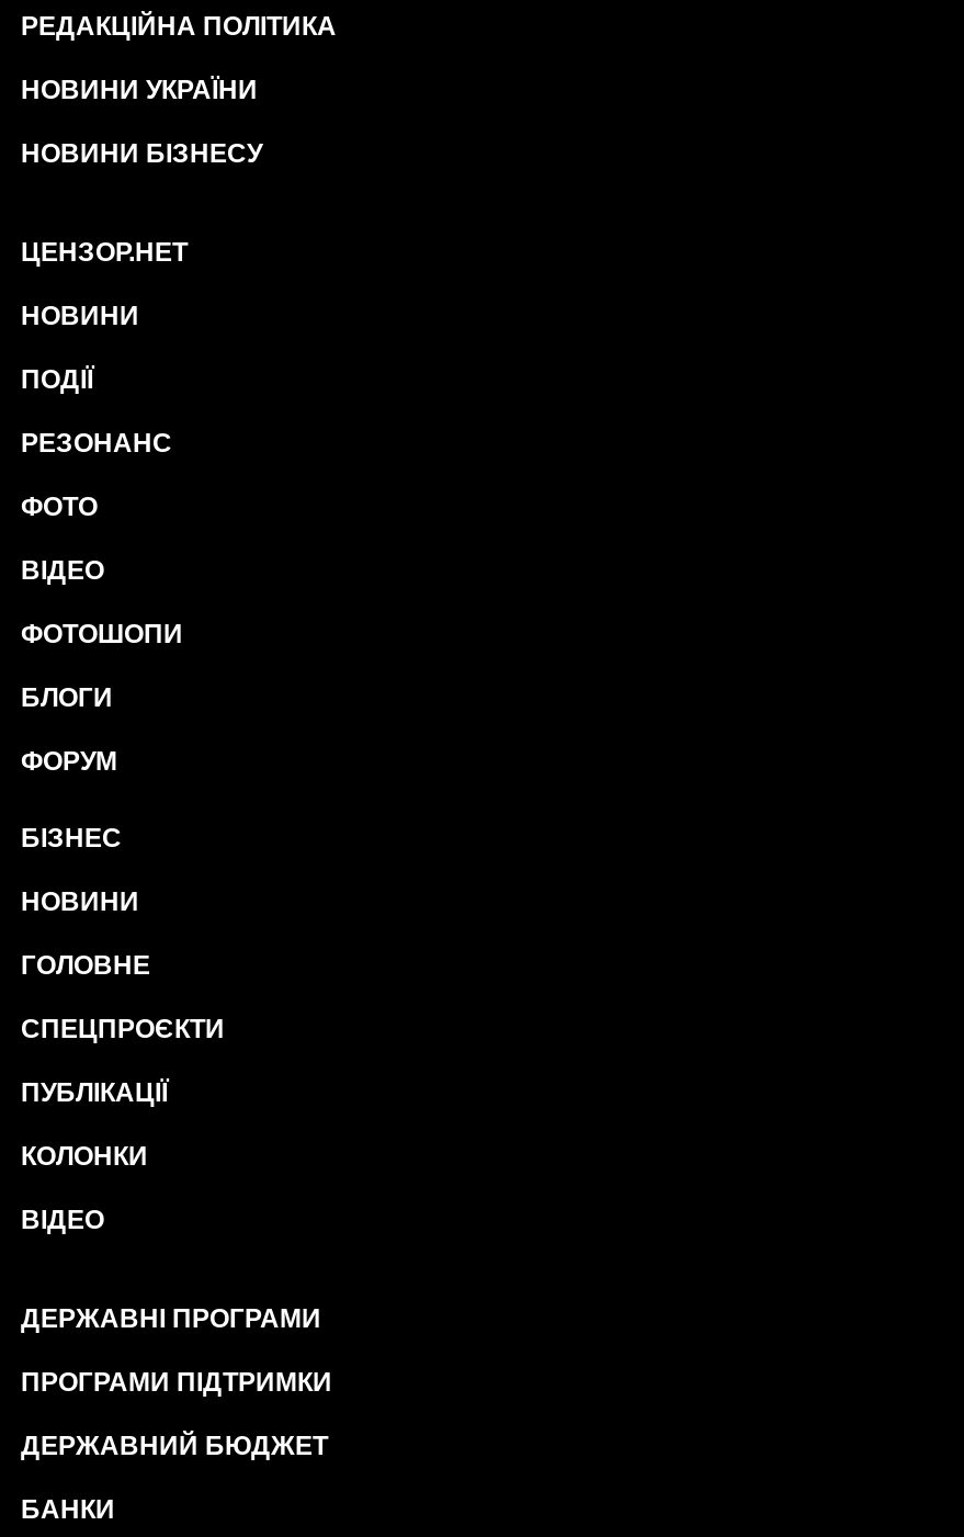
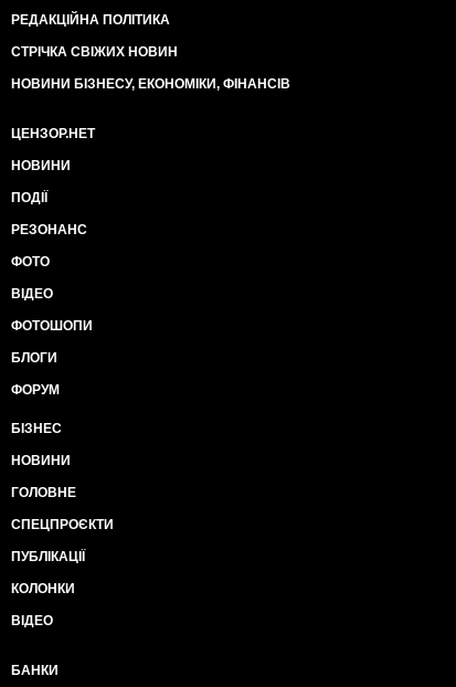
- НОВИНИ УКРАЇНИ
+ СТРІЧКА СВІЖИХ НОВИН

- НОВИНИ БІЗНЕСУ
+ НОВИНИ БІЗНЕСУ, ЕКОНОМІКИ, ФІНАНСІВ

- ДЕРЖАВНІ ПРОГРАМИ
- ПРОГРАМИ ПІДТРИМКИ
- ДЕРЖАВНИЙ БЮДЖЕТ
